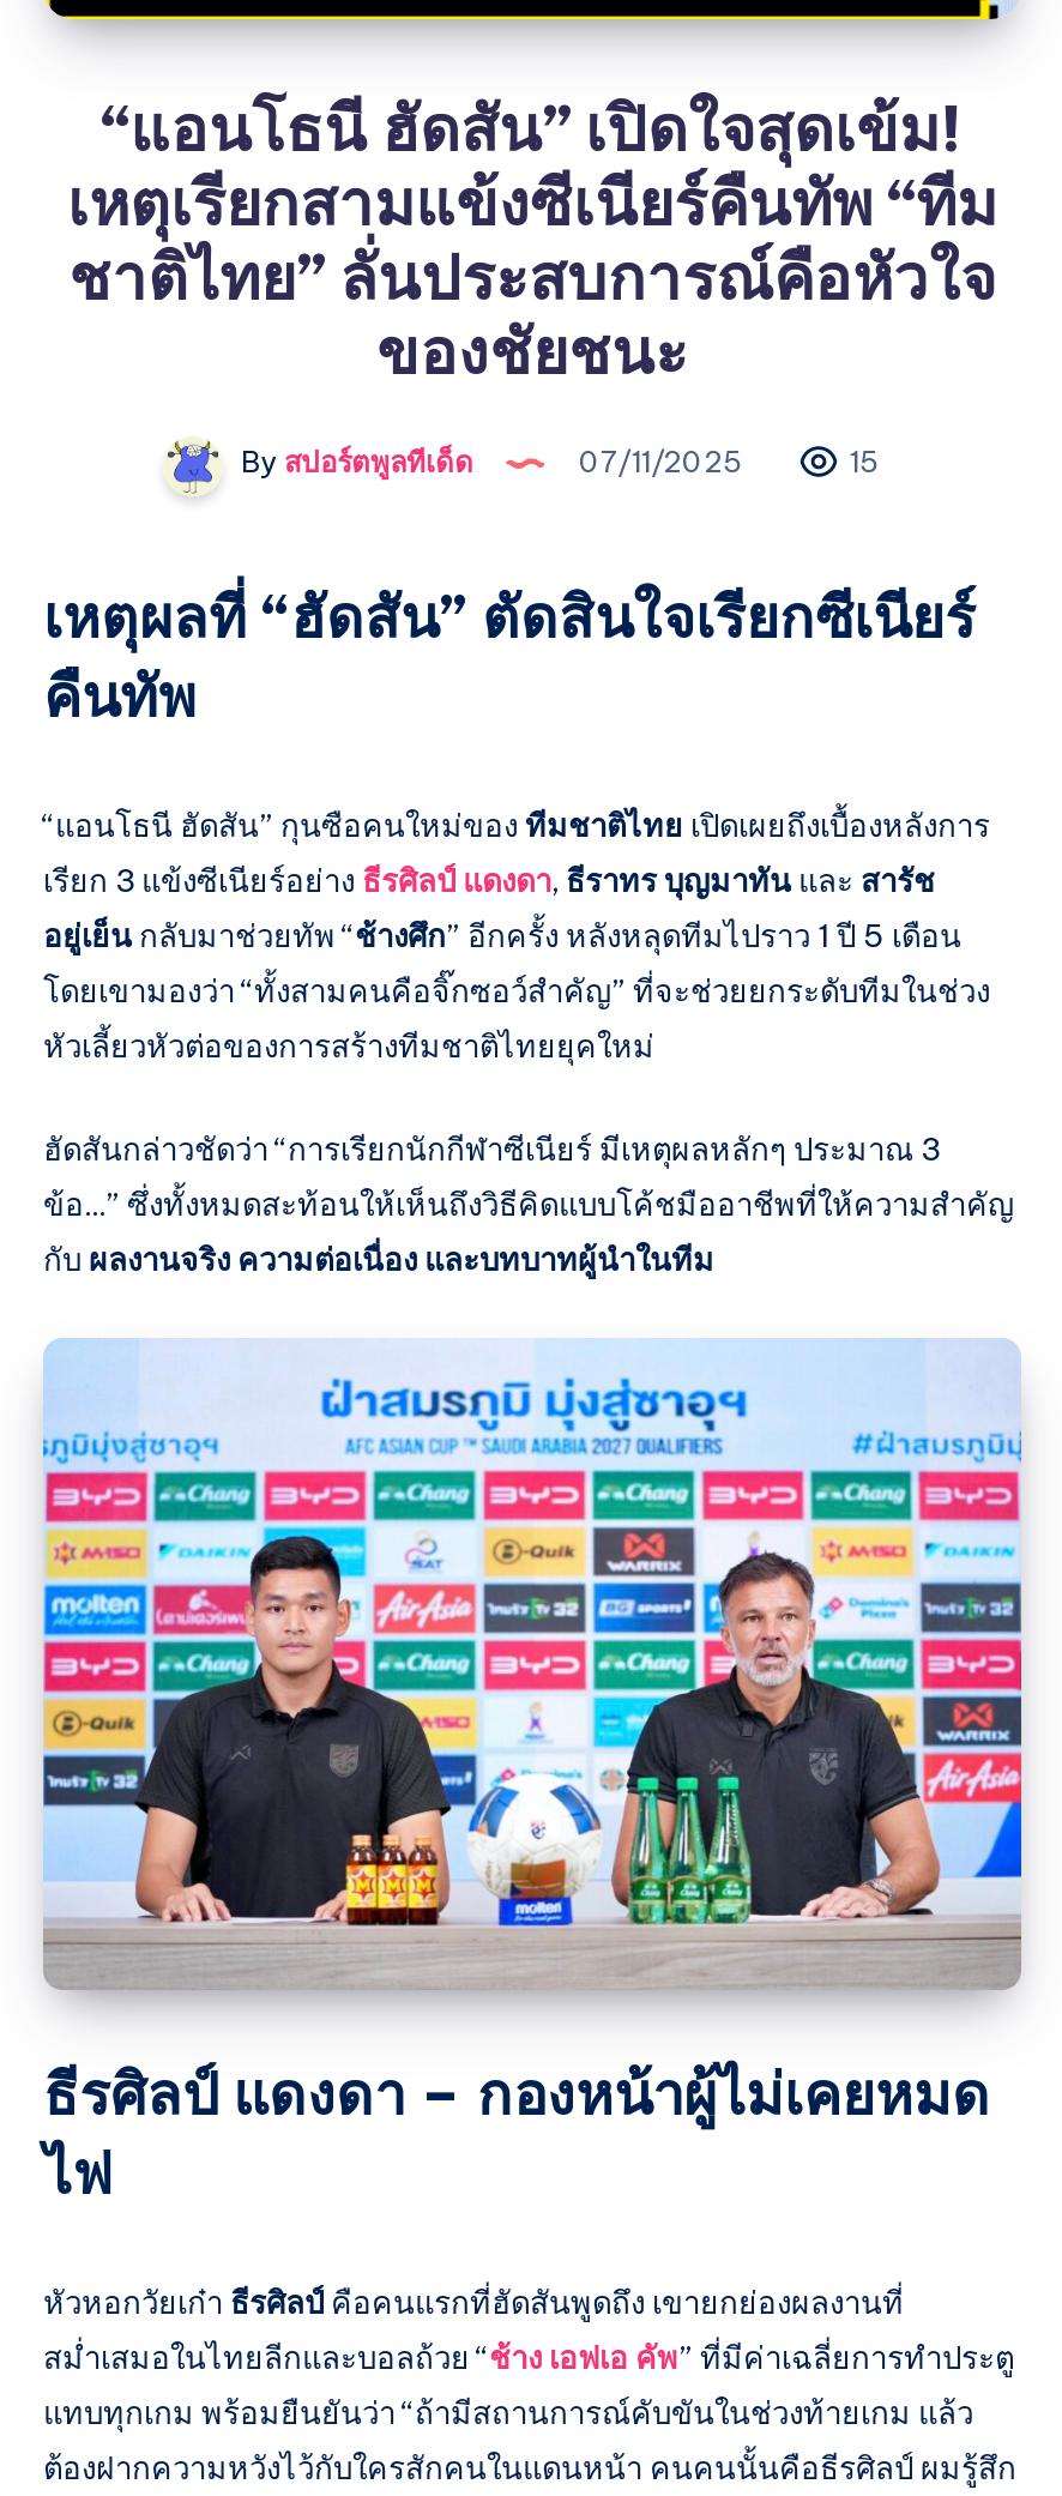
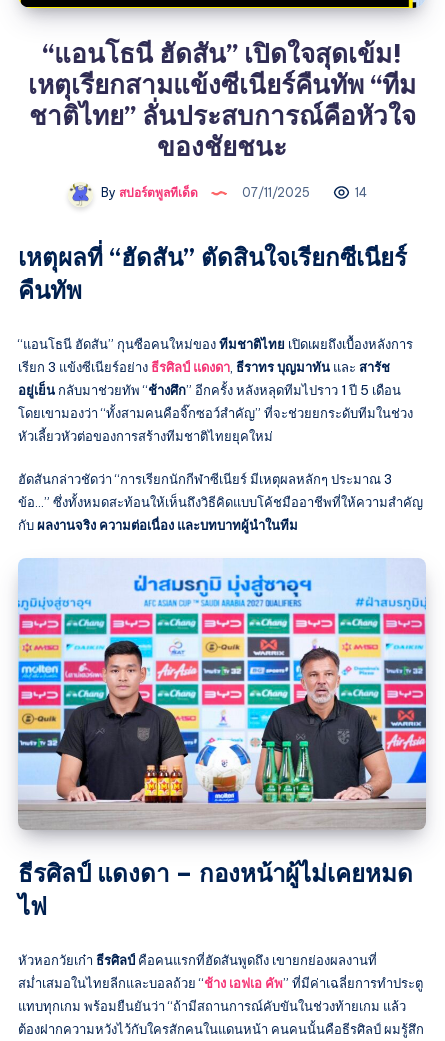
- 15
+ 14
